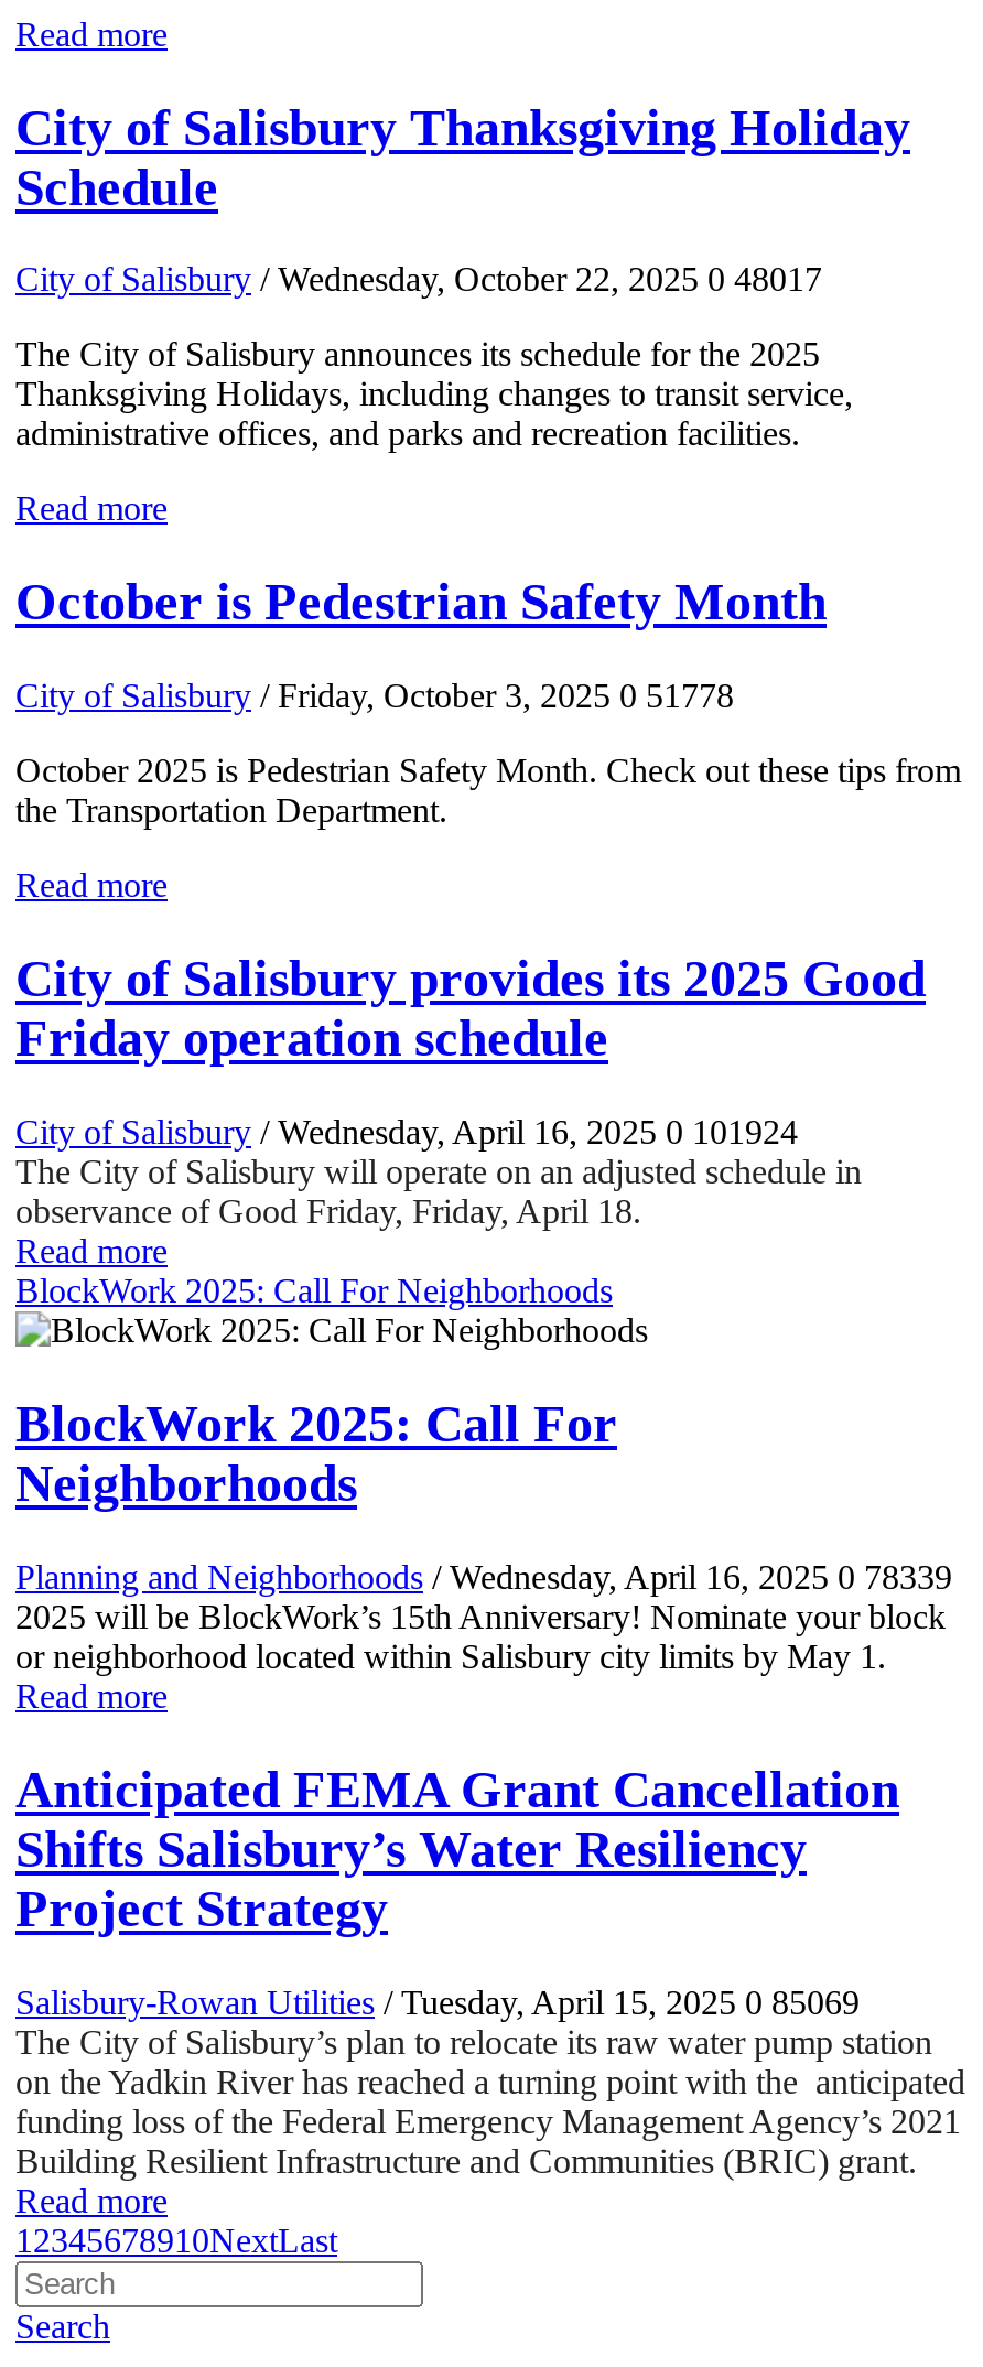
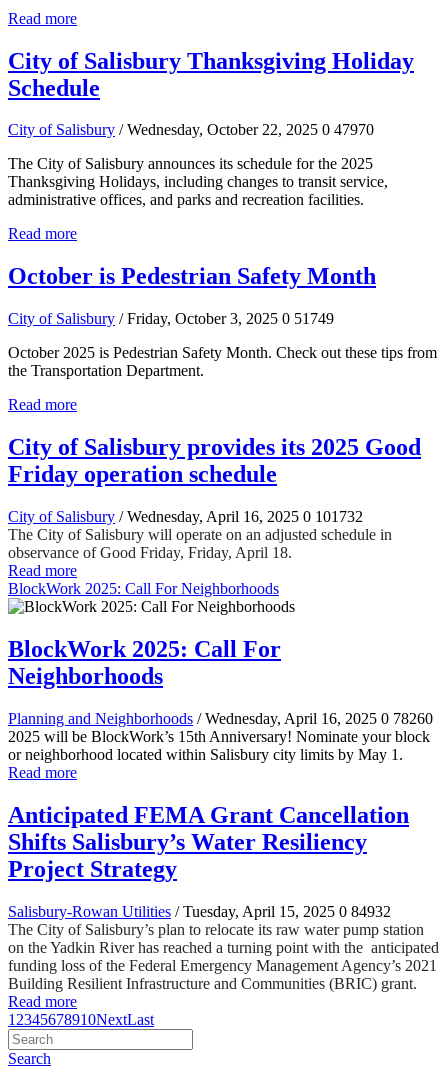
- City of Salisbury / Wednesday, October 22, 2025 0 48017
+ City of Salisbury / Wednesday, October 22, 2025 0 47970

- City of Salisbury / Friday, October 3, 2025 0 51778
+ City of Salisbury / Friday, October 3, 2025 0 51749

- City of Salisbury / Wednesday, April 16, 2025 0 101924
+ City of Salisbury / Wednesday, April 16, 2025 0 101732

- Planning and Neighborhoods / Wednesday, April 16, 2025 0 78339
+ Planning and Neighborhoods / Wednesday, April 16, 2025 0 78260

- Salisbury-Rowan Utilities / Tuesday, April 15, 2025 0 85069
+ Salisbury-Rowan Utilities / Tuesday, April 15, 2025 0 84932
